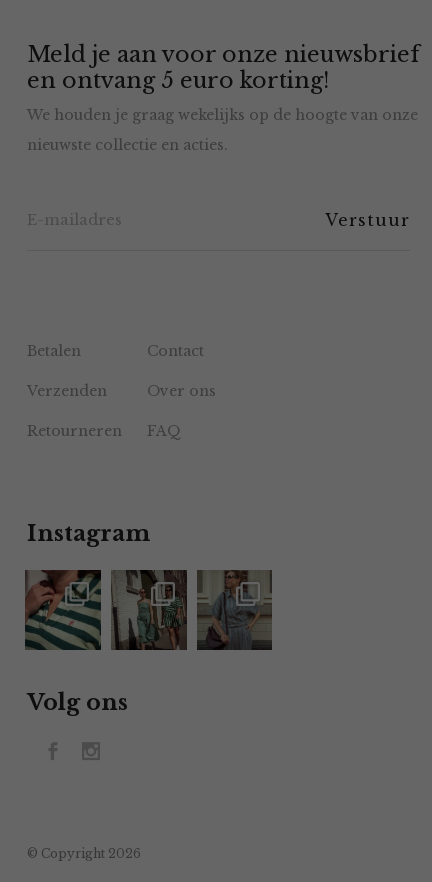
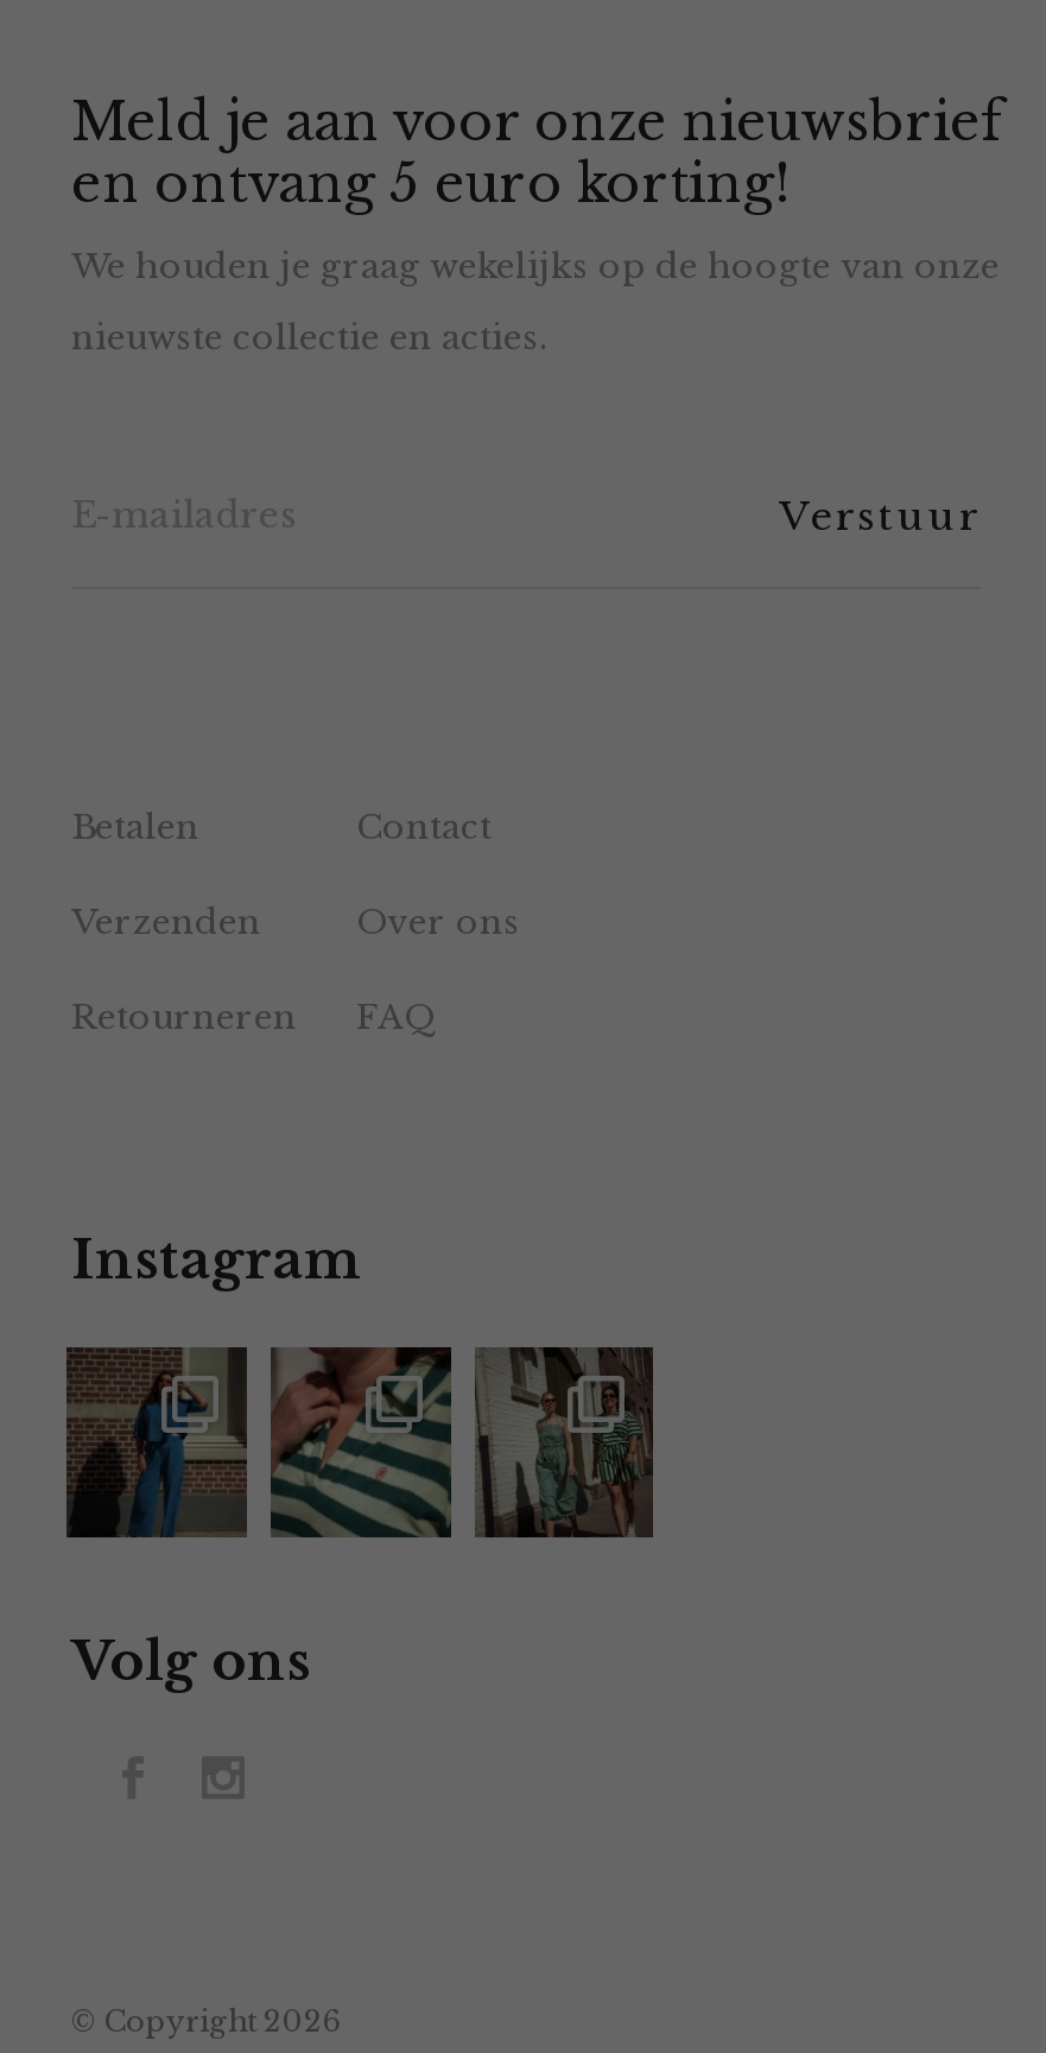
- [image]
+ [image]

- [image]
+ [image]

- [image]
+ [image]
